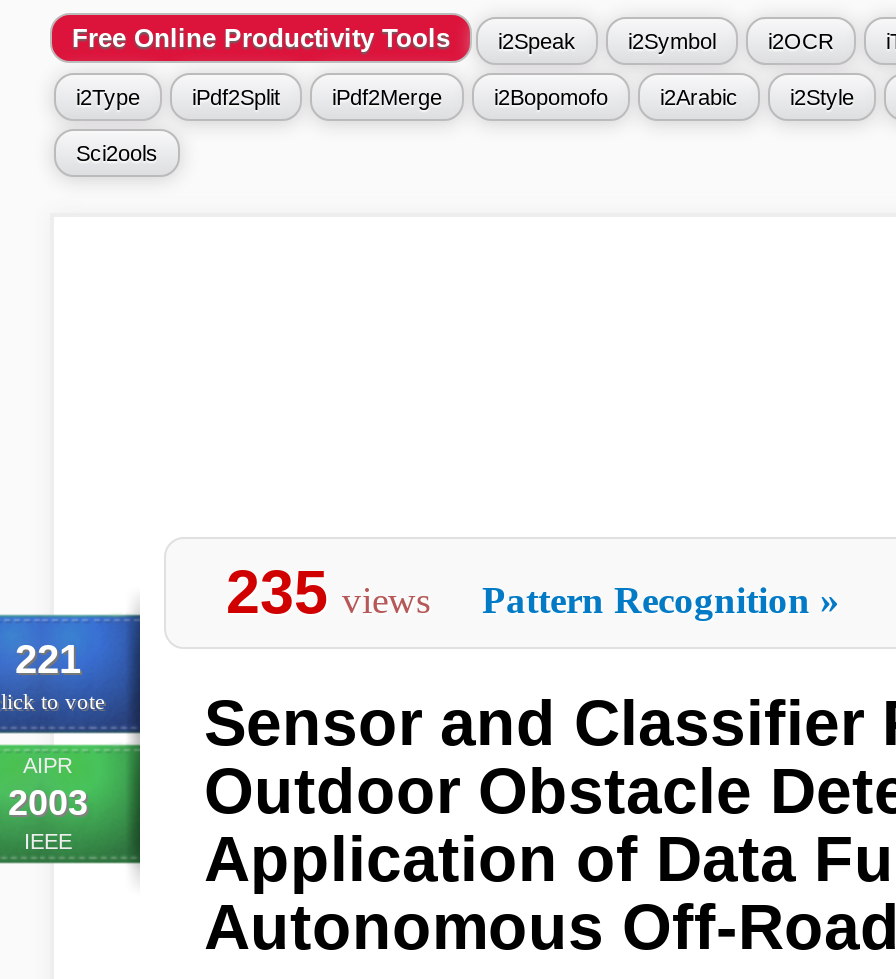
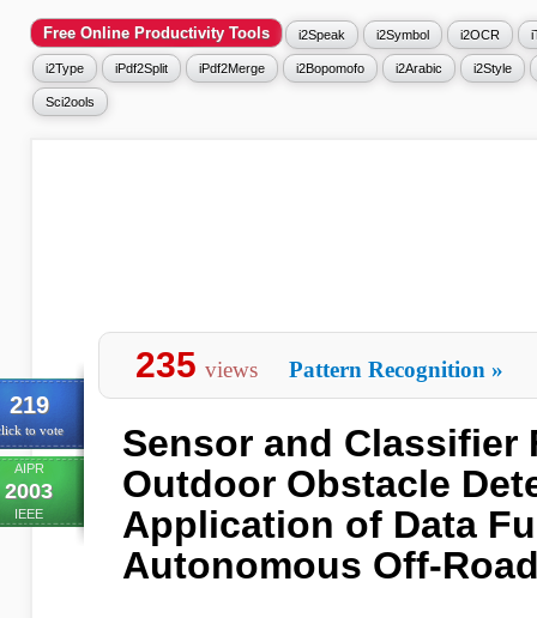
- 221
+ 219
